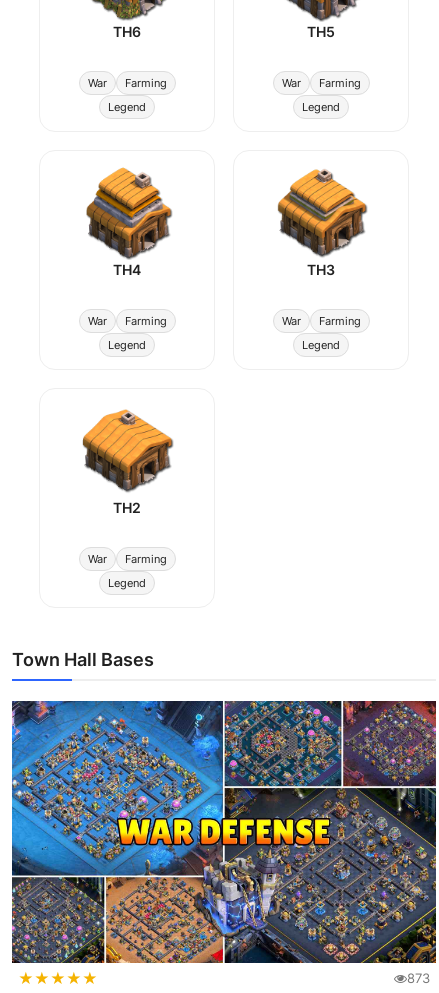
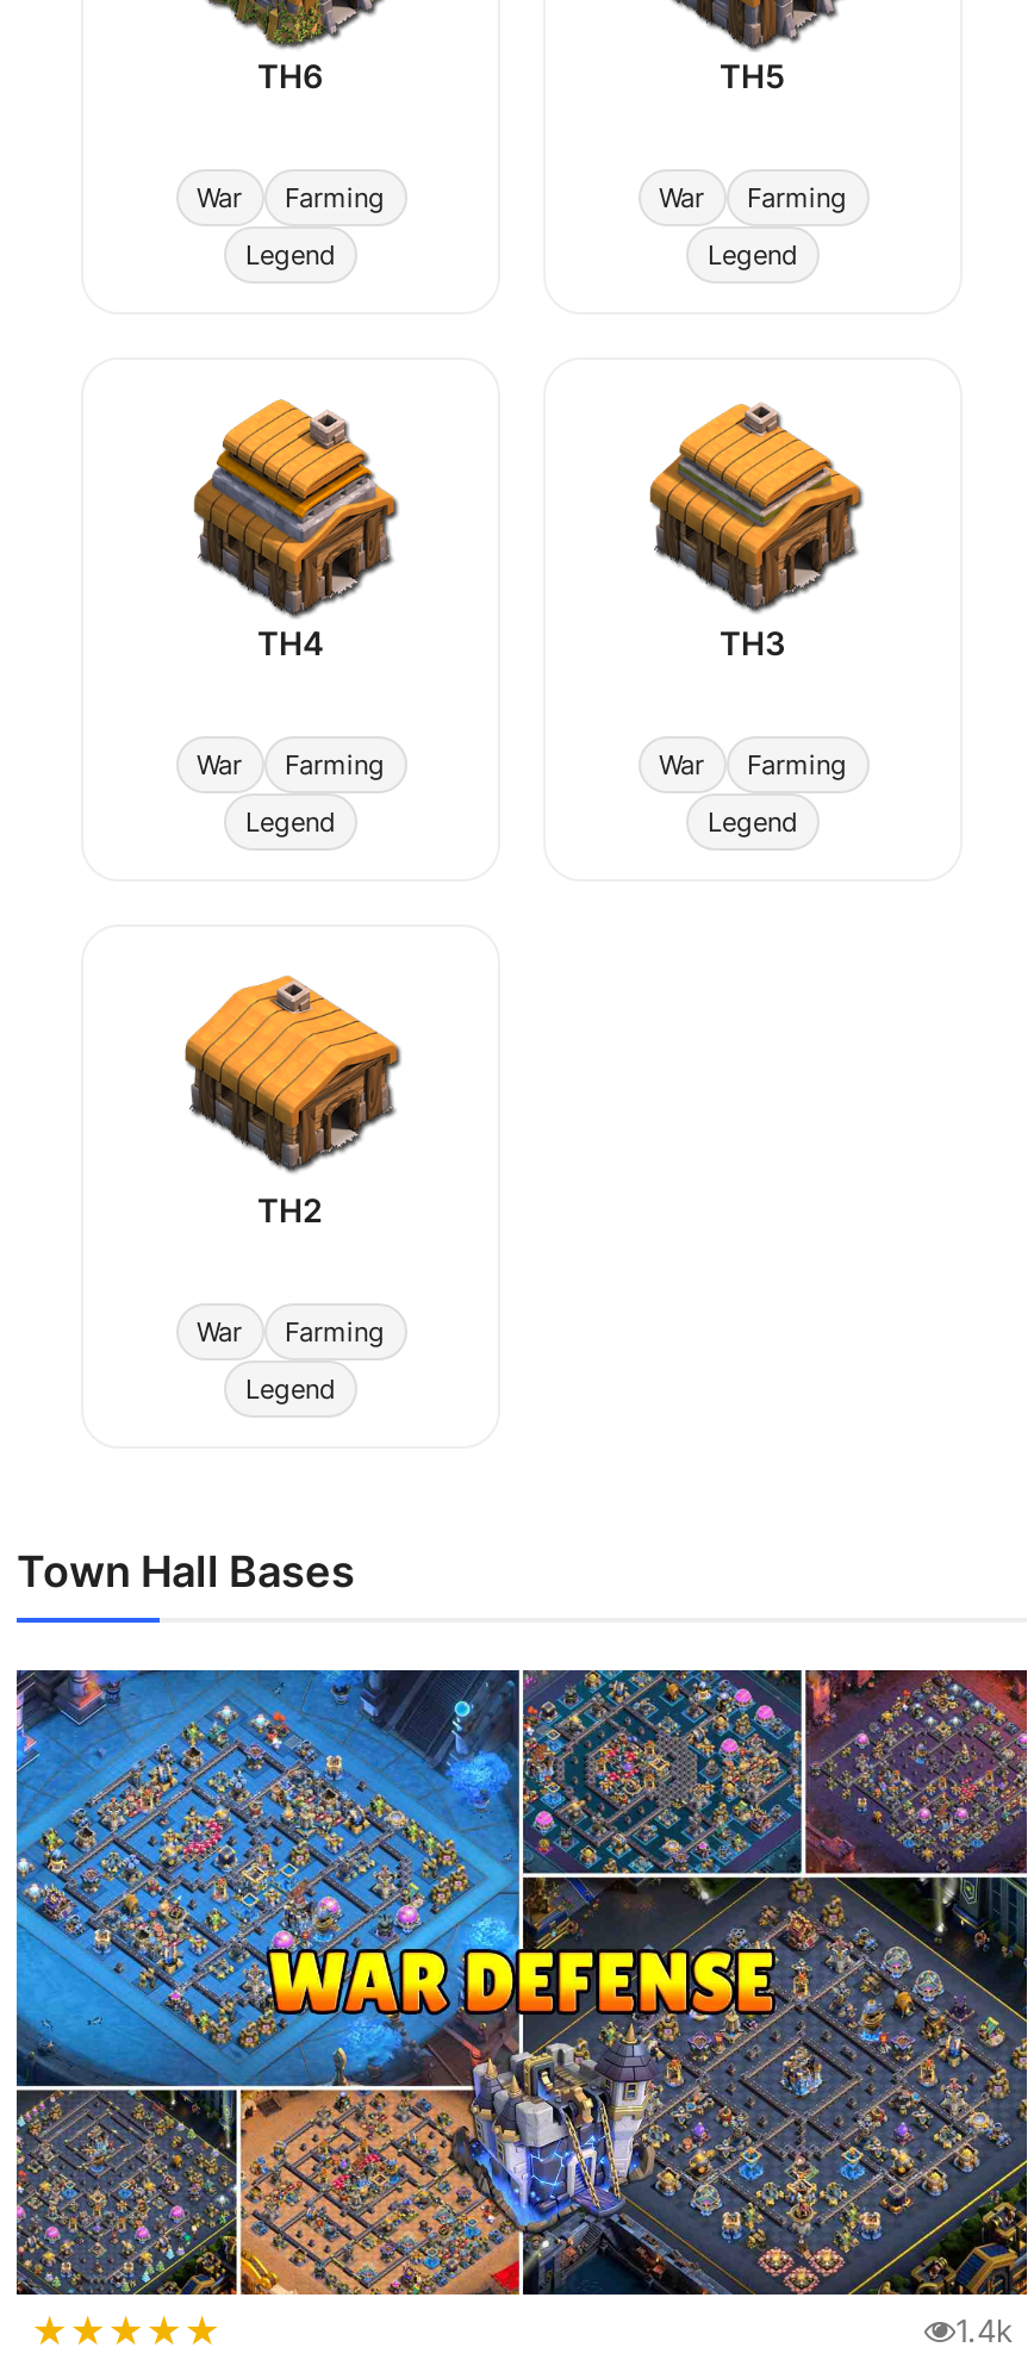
- 873
+ 1.4k
